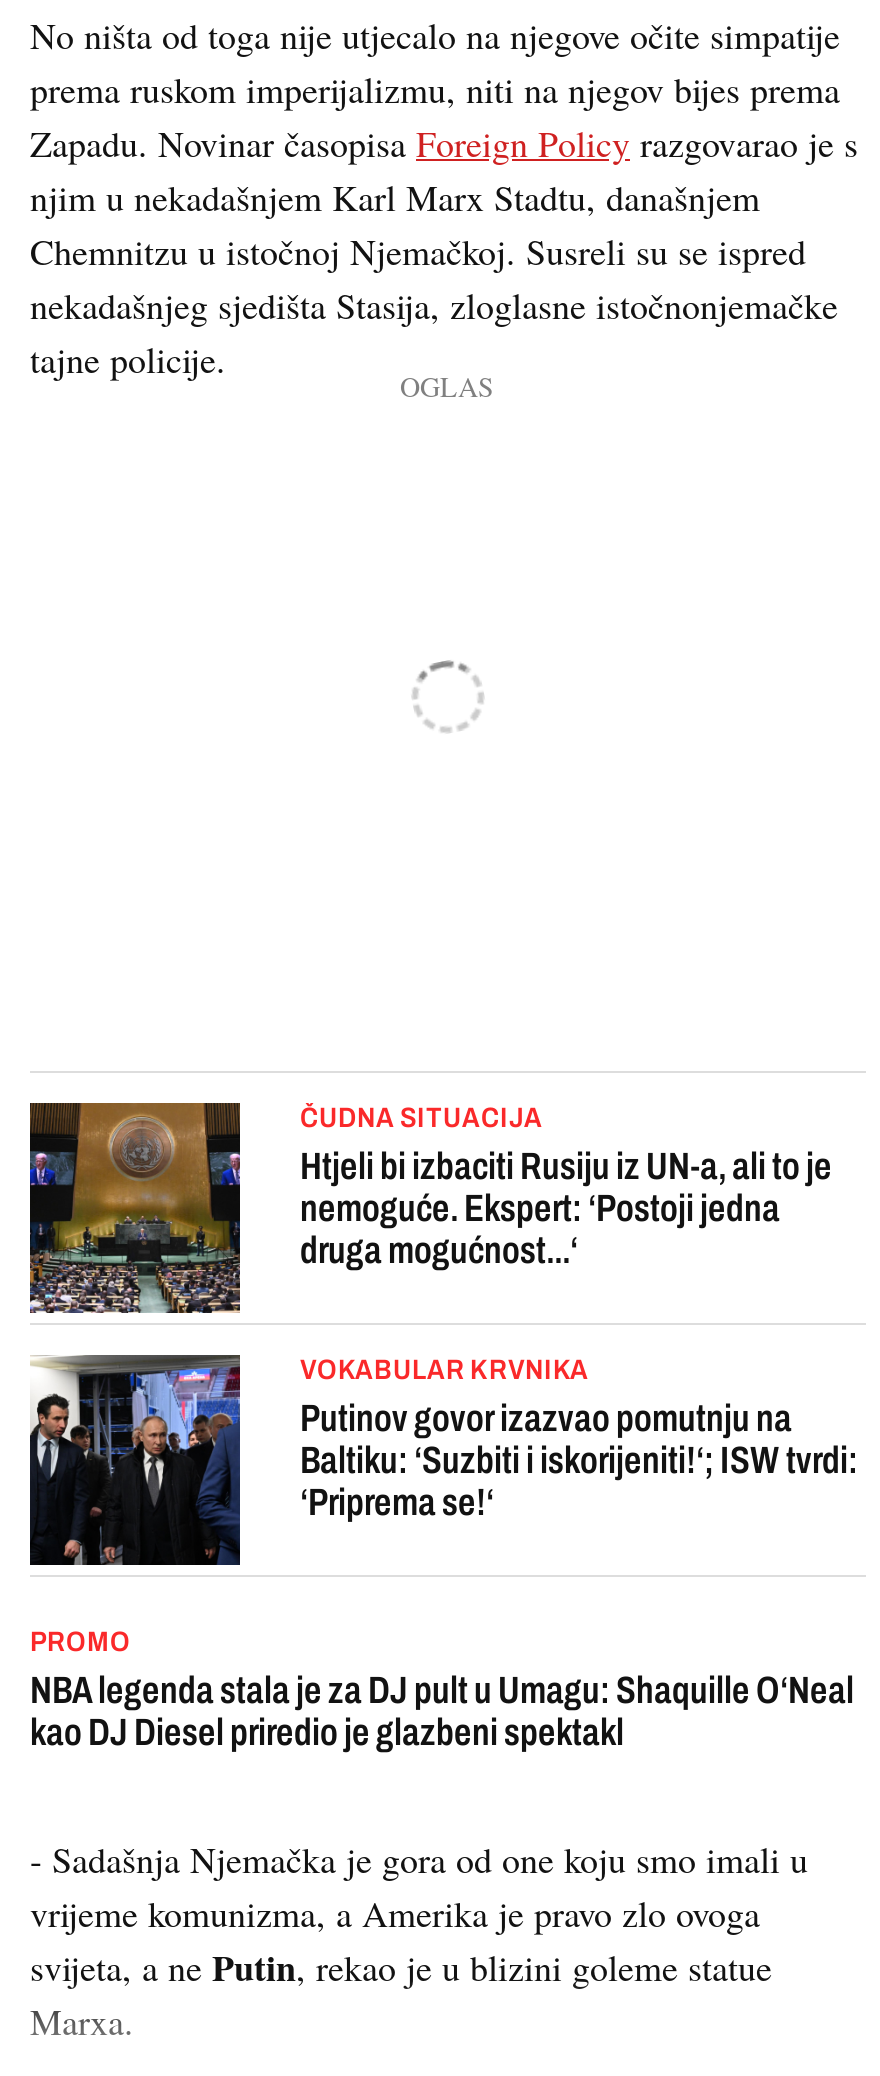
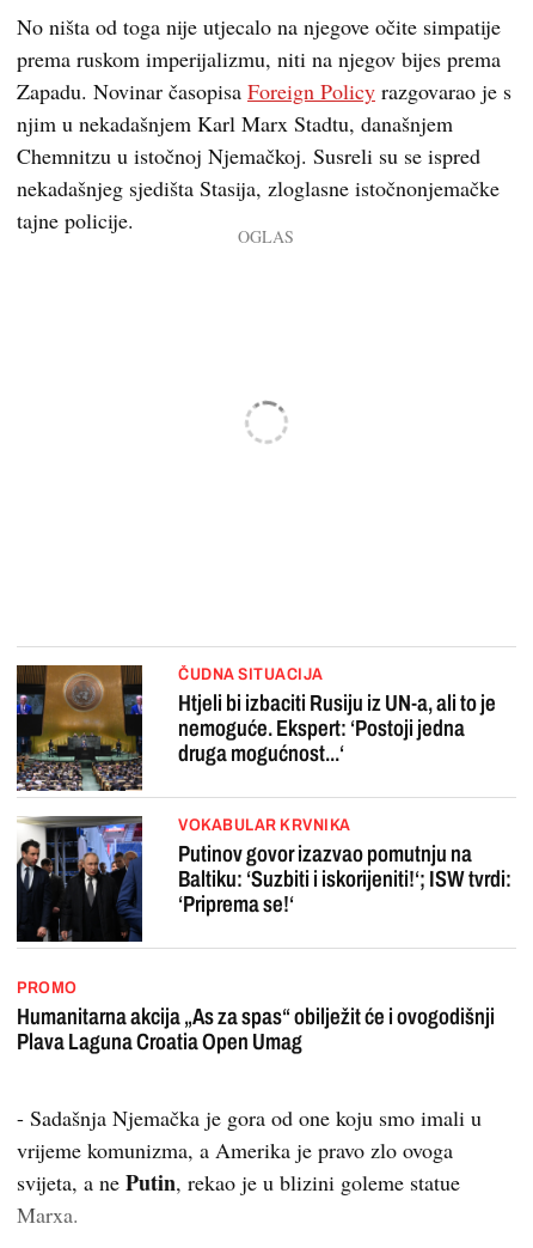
- NBA legenda stala je za DJ pult u Umagu: Shaquille O‘Neal
- kao DJ Diesel priredio je glazbeni spektakl
+ Humanitarna akcija „As za spas“ obilježit će i ovogodišnji
+ Plava Laguna Croatia Open Umag
